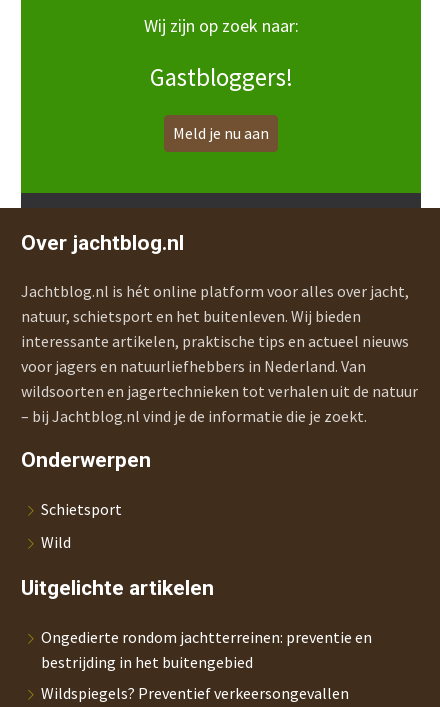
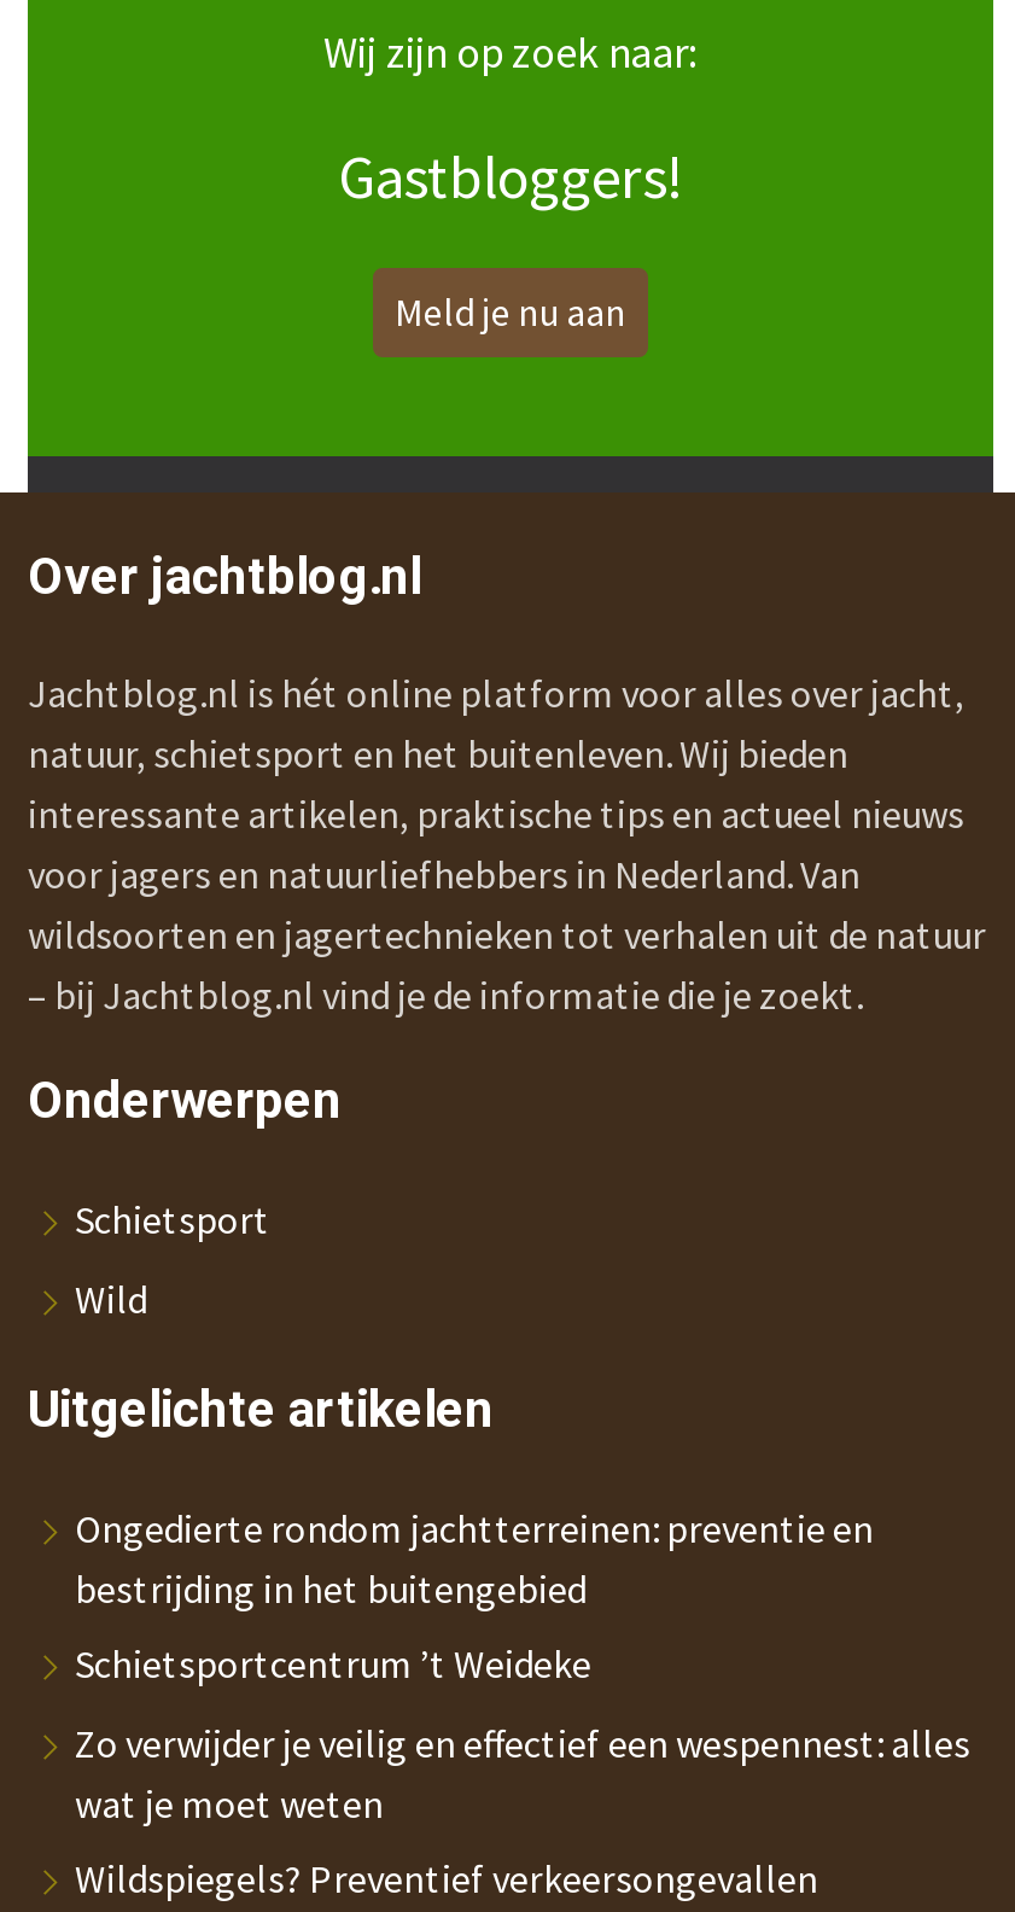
+ Schietsportcentrum ’t Weideke
+ Zo verwijder je veilig en effectief een wespennest: alles
+ wat je moet weten
